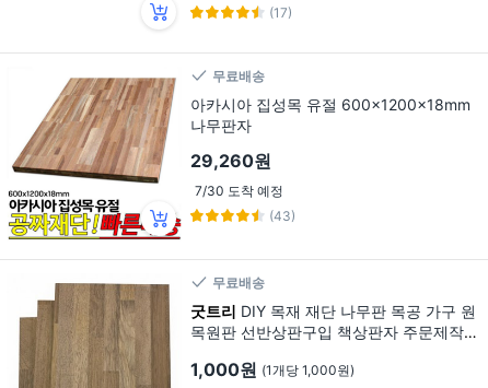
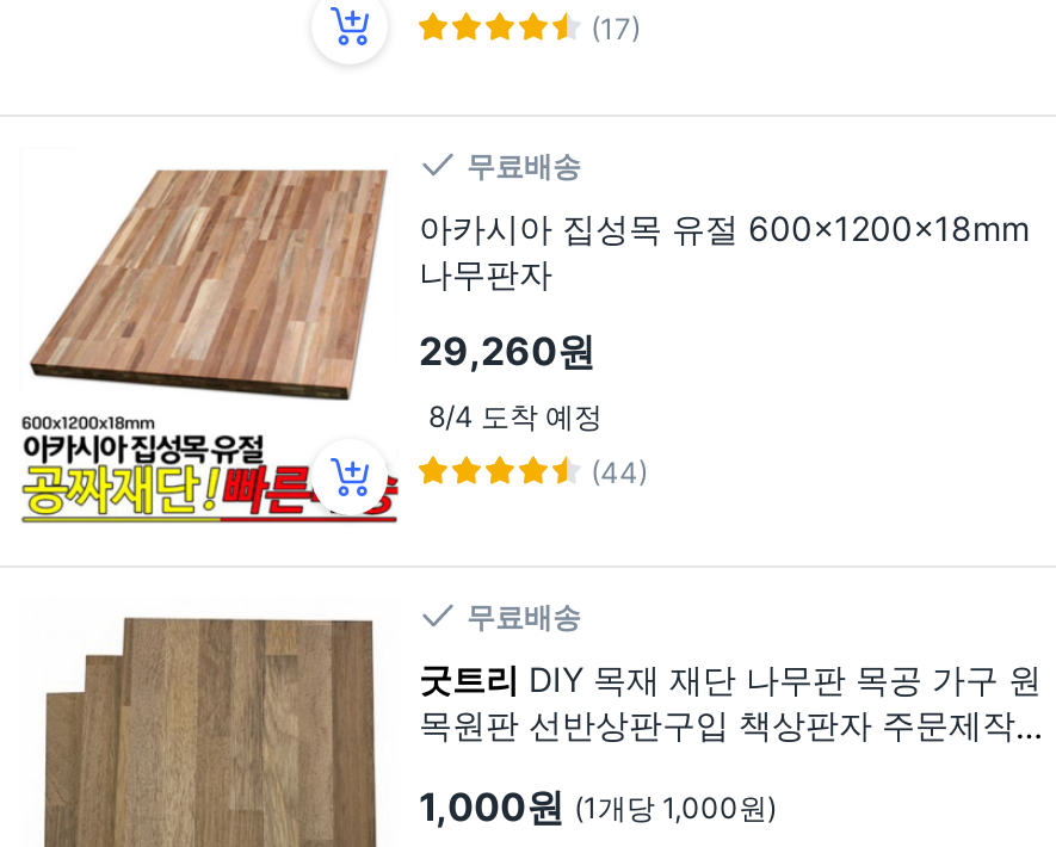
- 7/30 도착 예정
+ 8/4 도착 예정

- (43)
+ (44)
